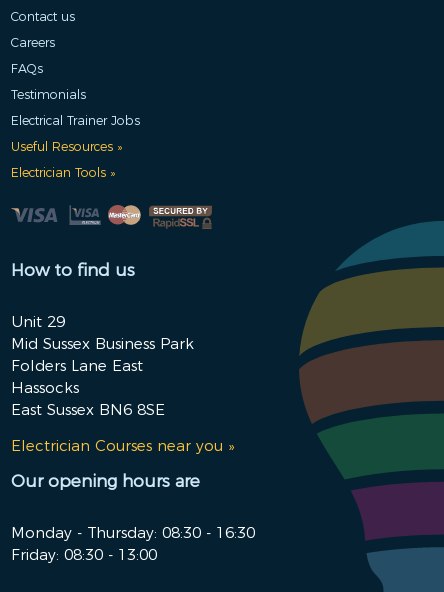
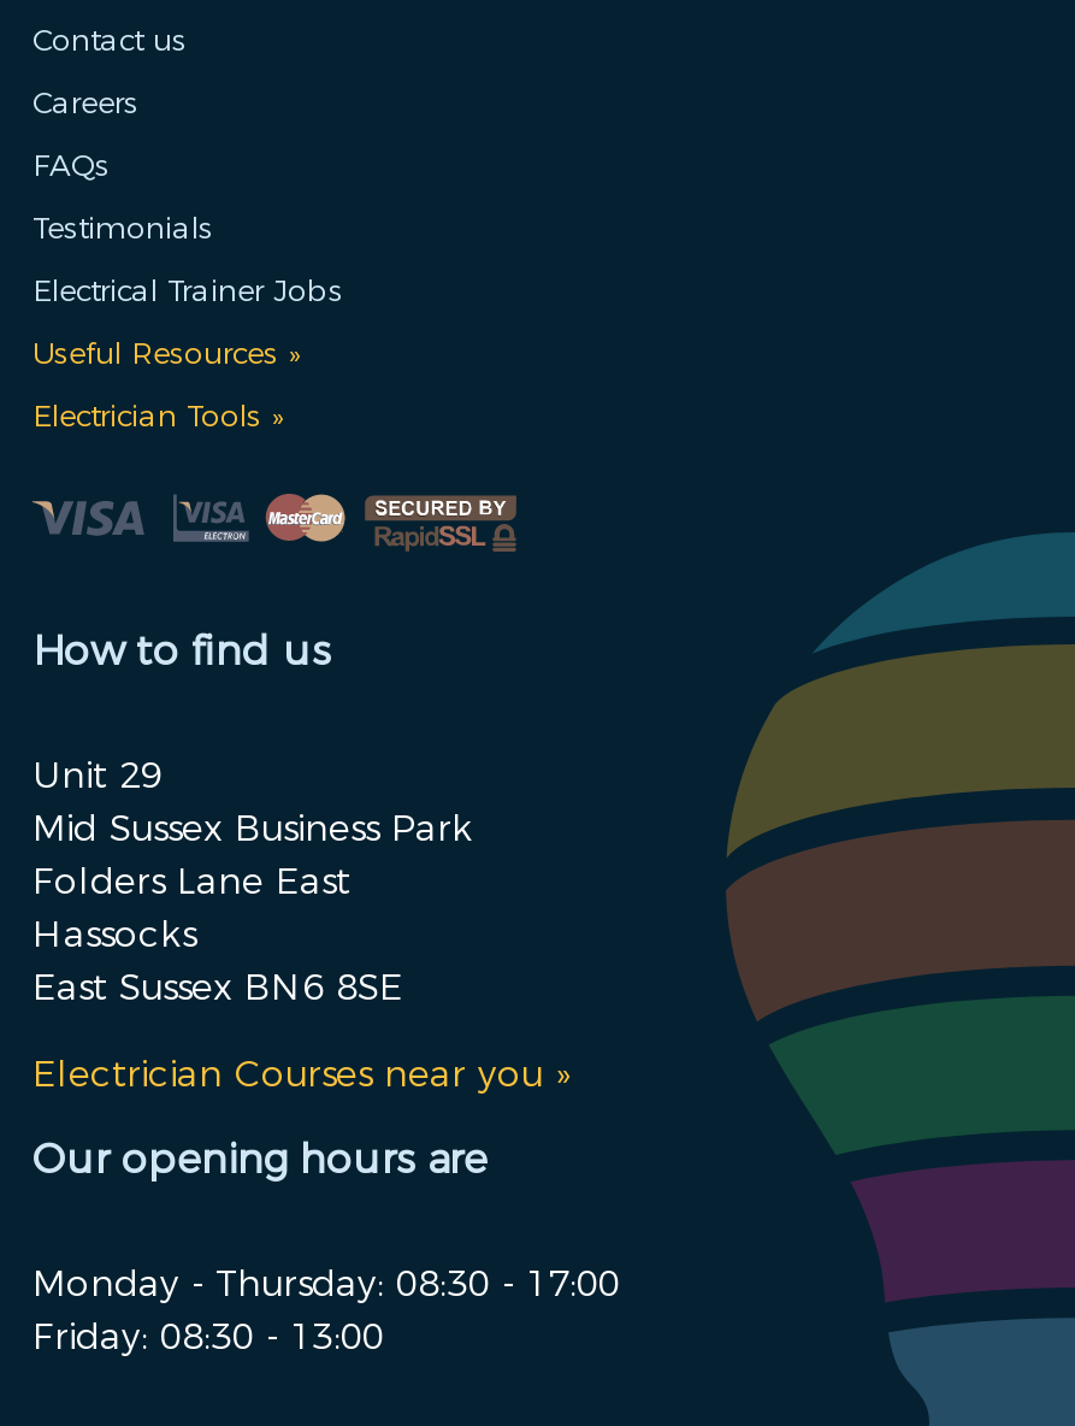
- Monday - Thursday: 08:30 - 16:30
+ Monday - Thursday: 08:30 - 17:00
